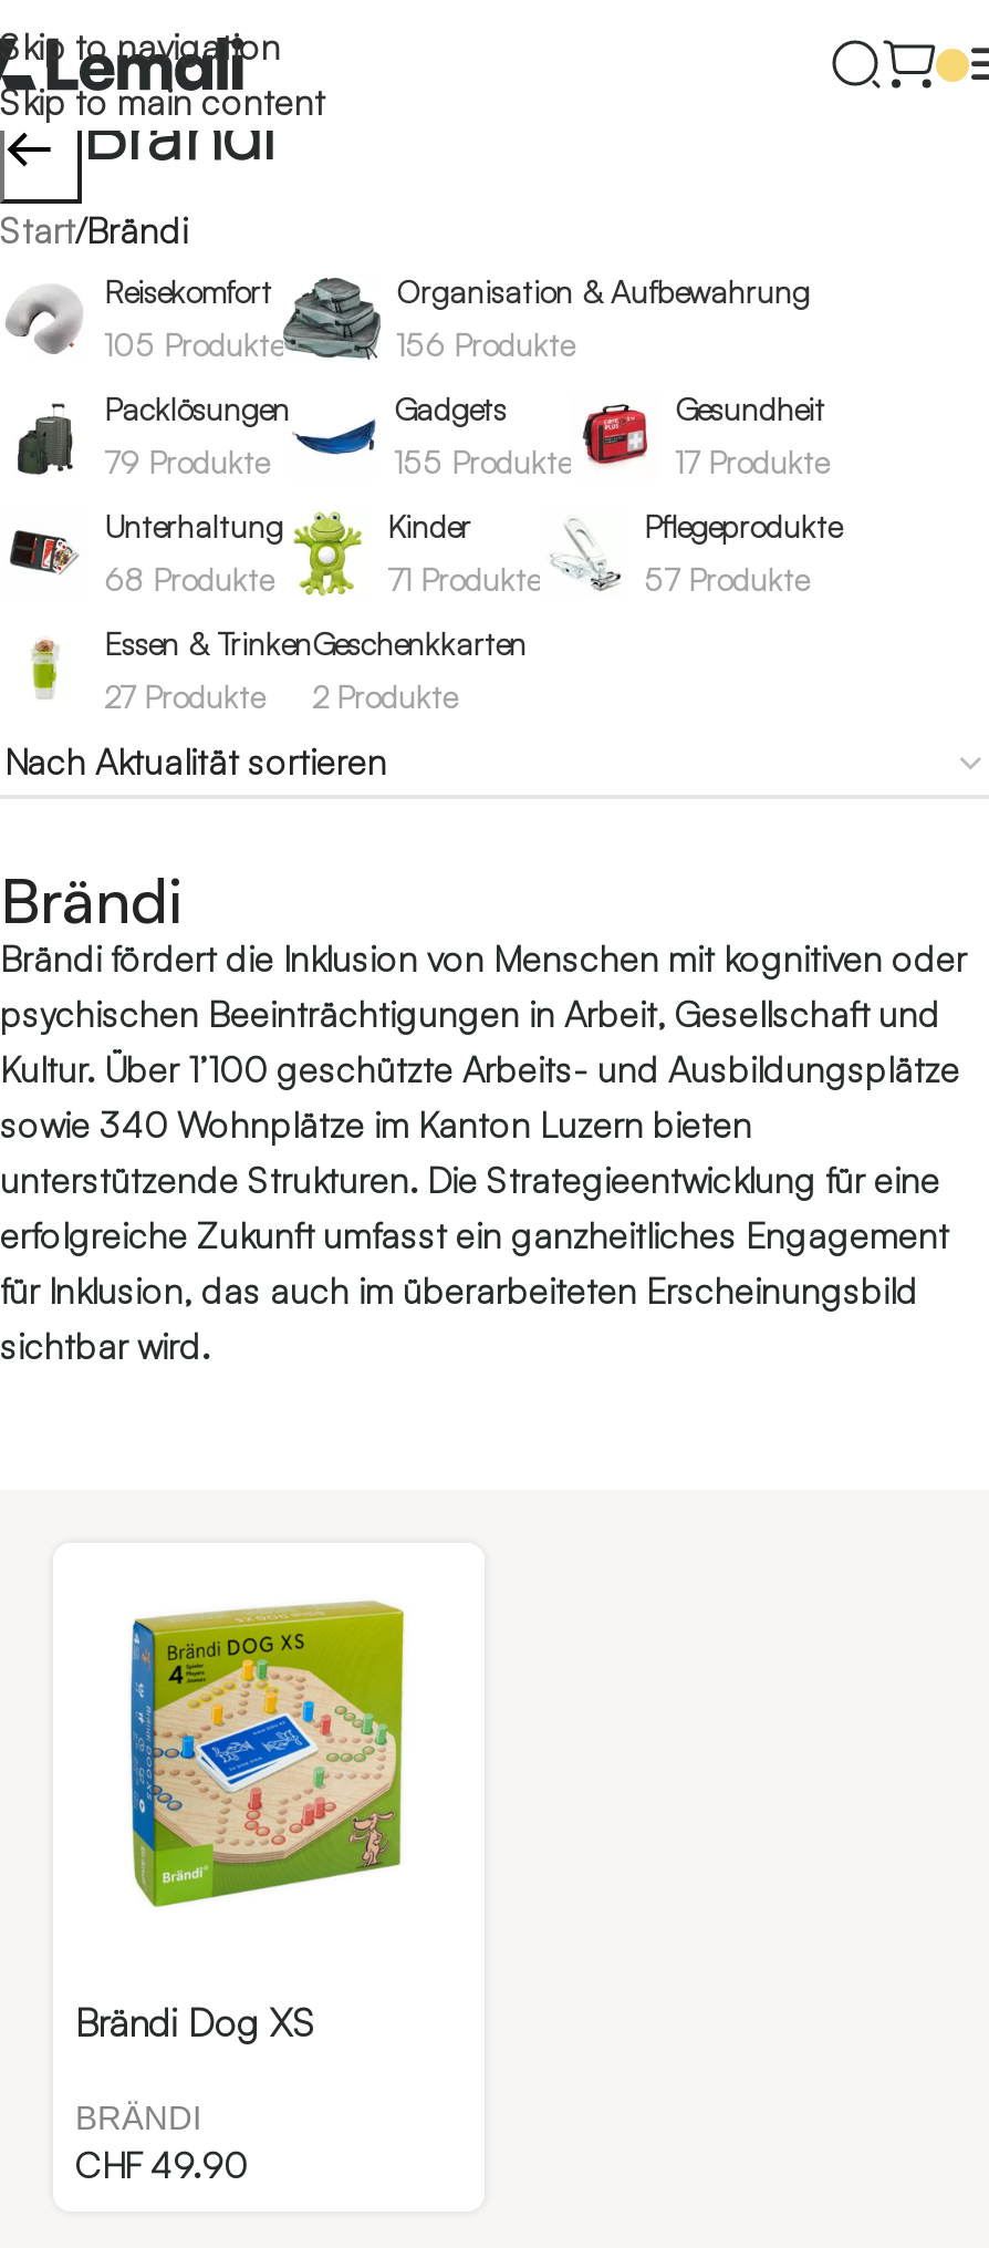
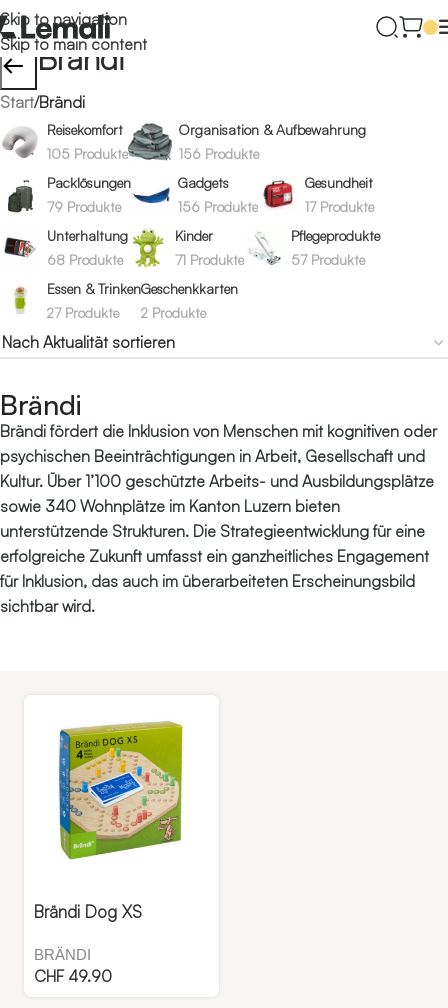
- 155 Produkte
+ 156 Produkte
